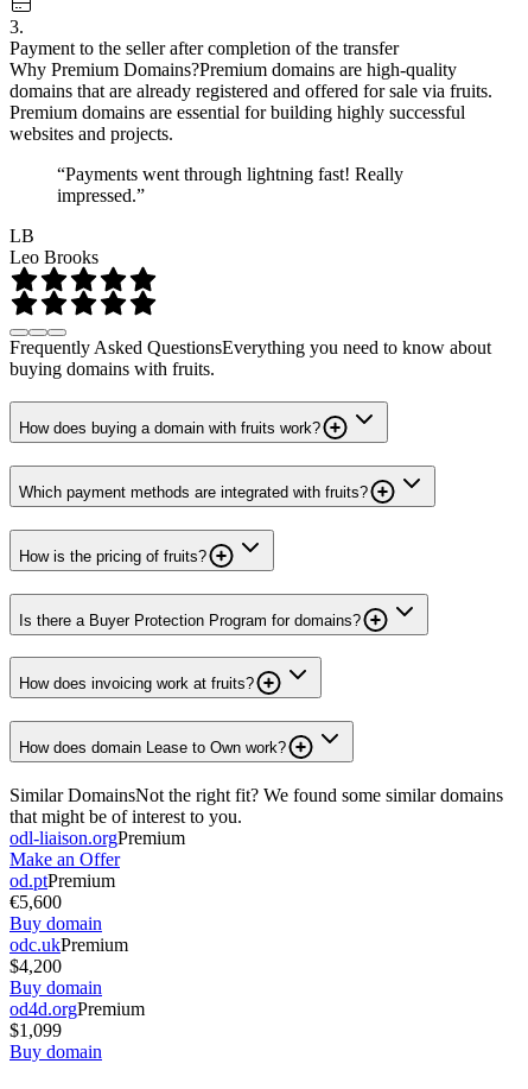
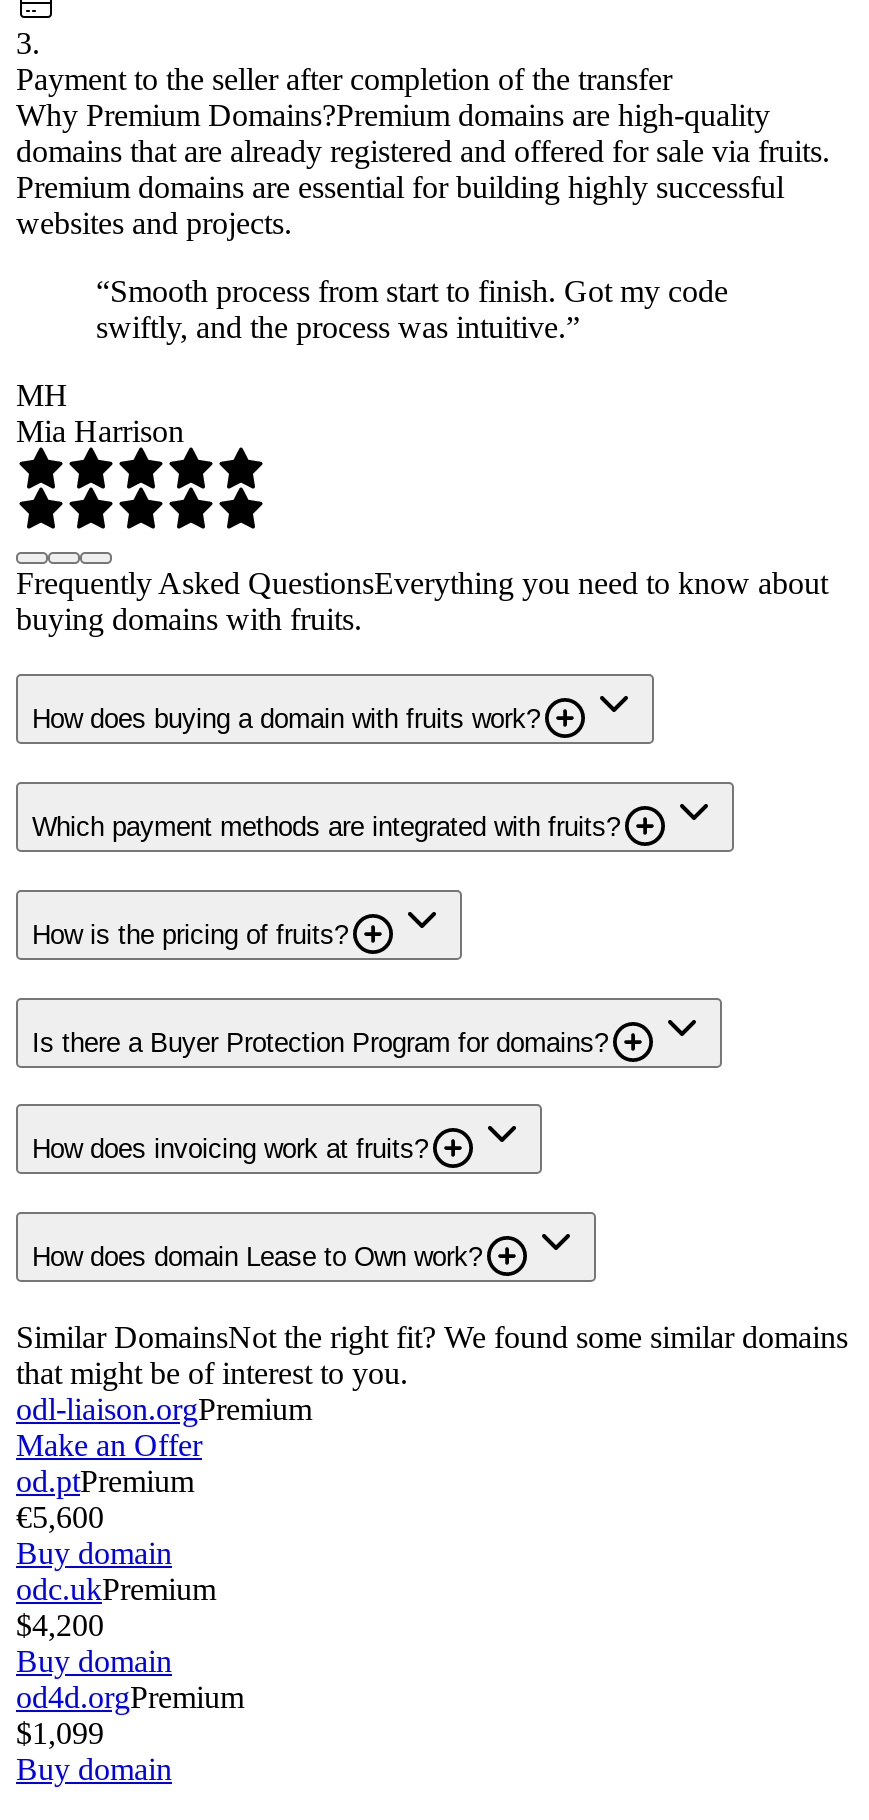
- “Payments went through lightning fast! Really
- impressed.”
+ “Smooth process from start to finish. Got my code
+ swiftly, and the process was intuitive.”

- LB
- Leo Brooks
+ MH
+ Mia Harrison
